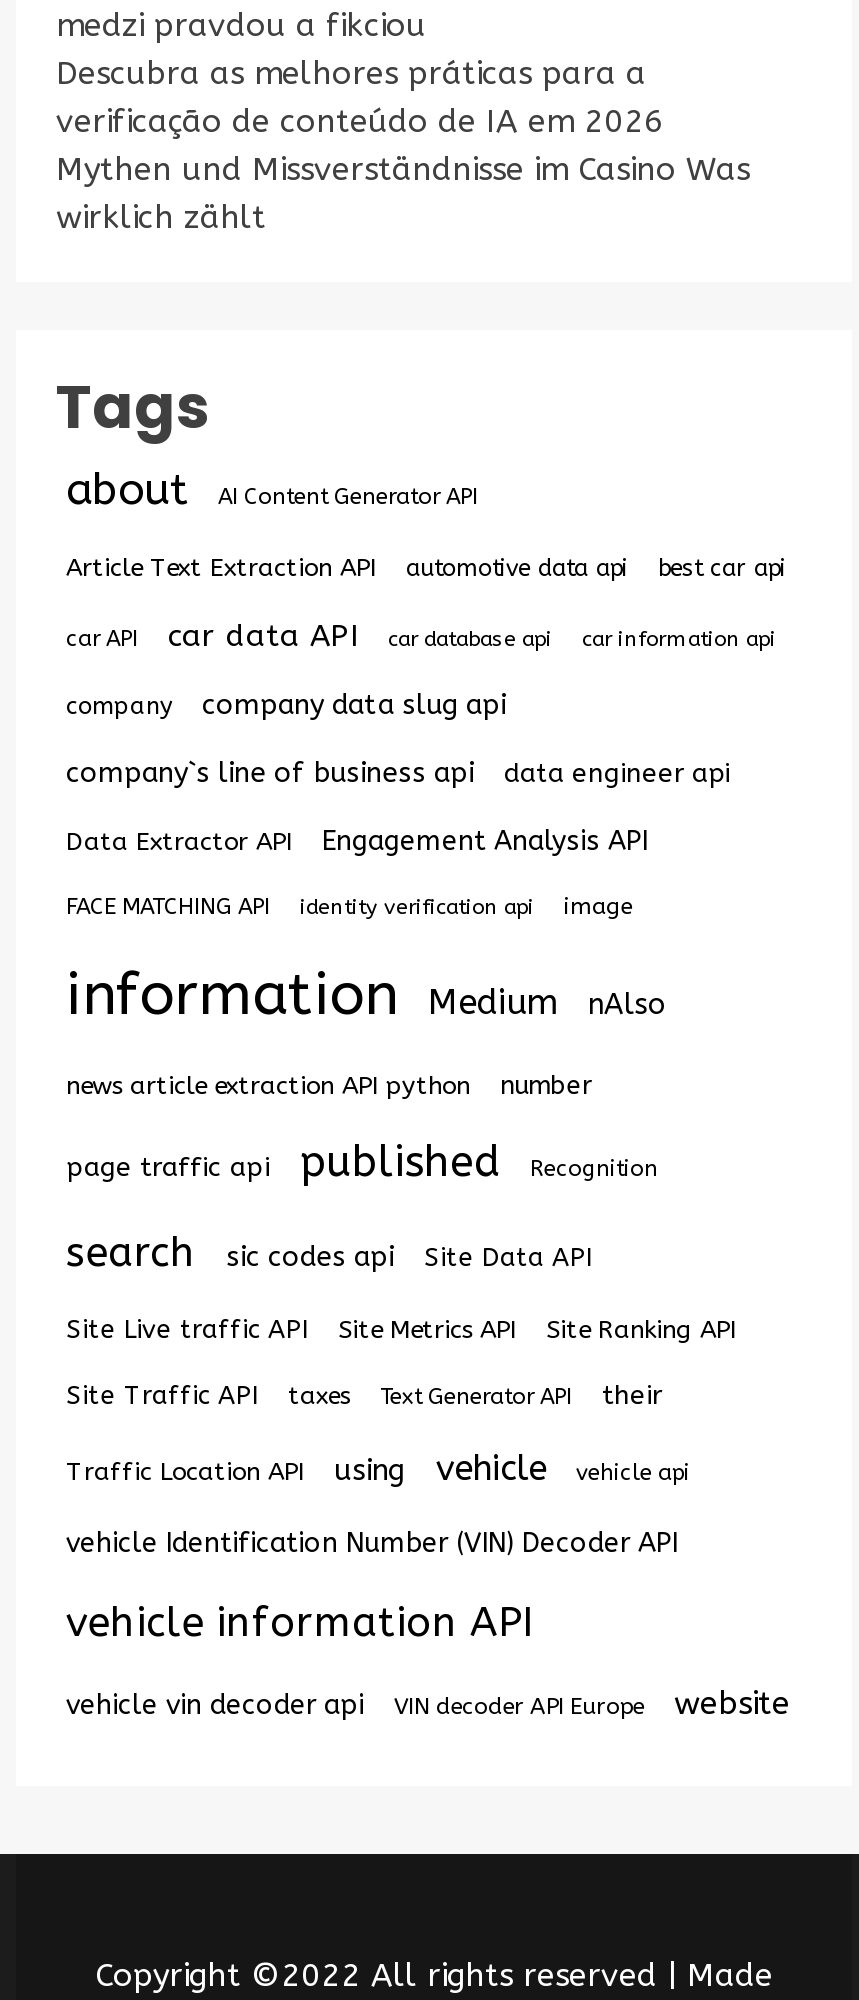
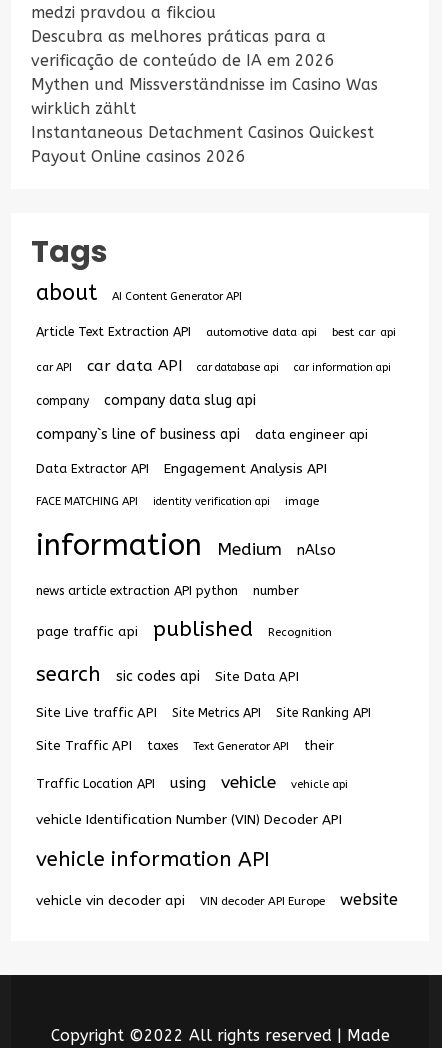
+ Instantaneous Detachment Casinos Quickest
+ Payout Online casinos 2026
